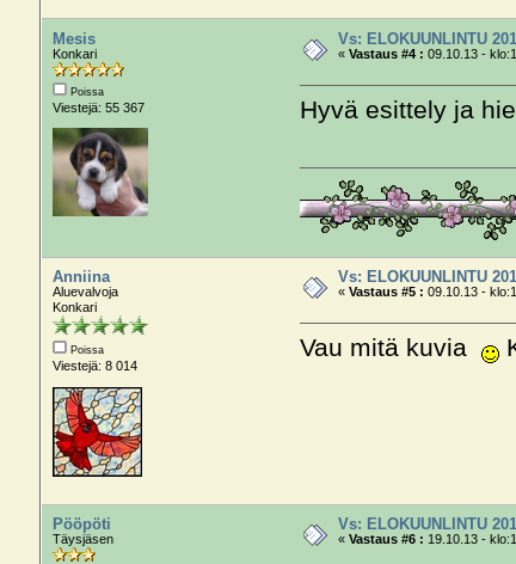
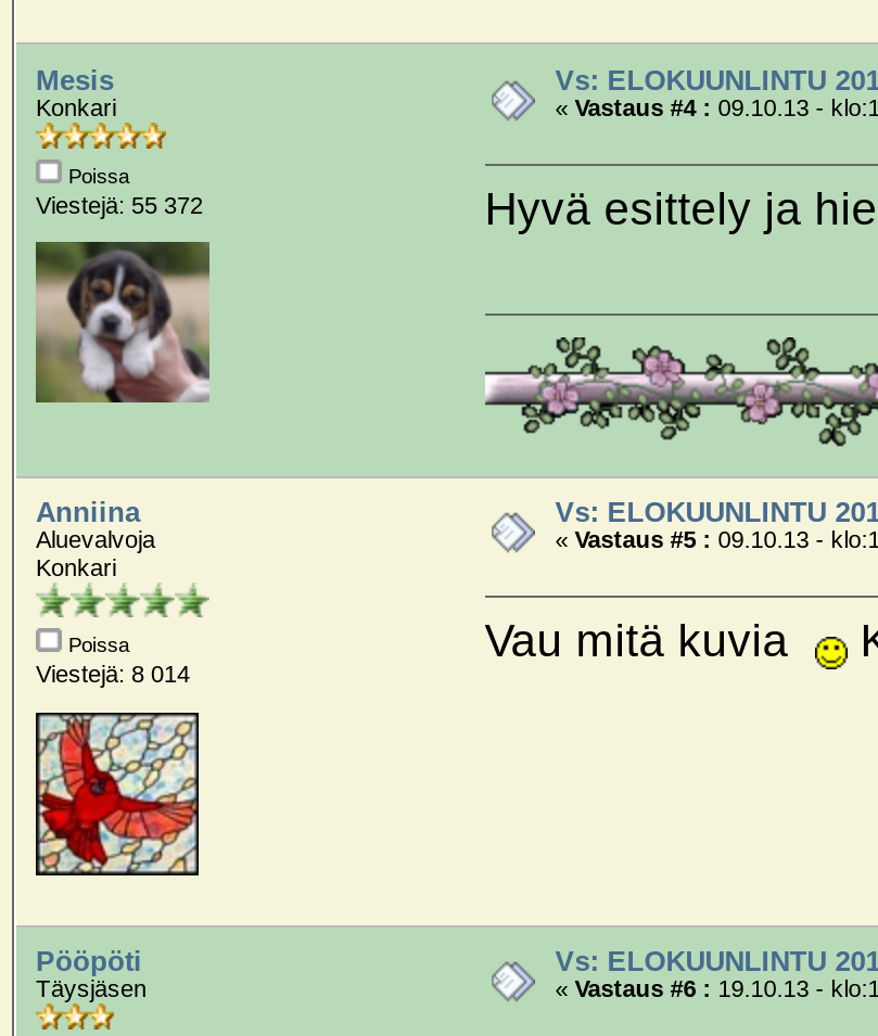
- Viestejä: 55 367
+ Viestejä: 55 372
